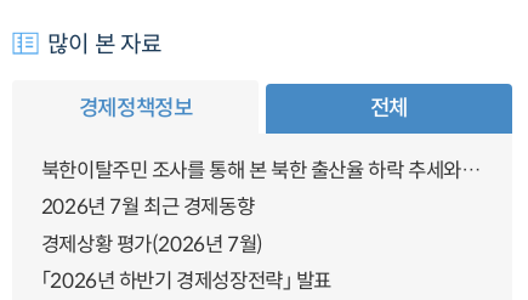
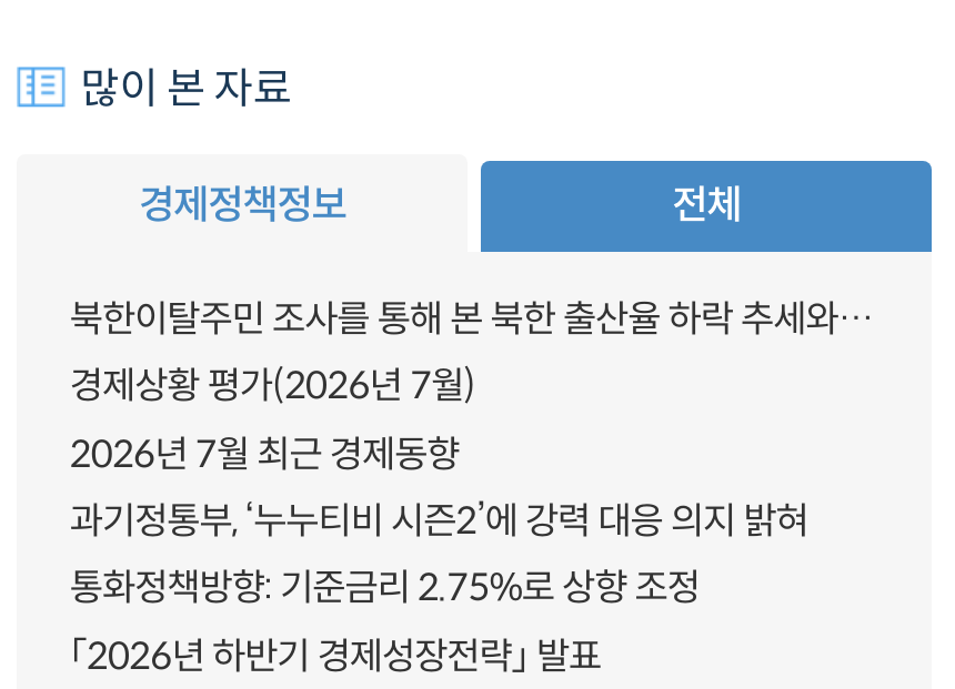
+ 과기정통부, ‘누누티비 시즌2’에 강력 대응 의지 밝혀
+ 통화정책방향: 기준금리 2.75%로 상향 조정

moved up: 경제상황 평가(2026년 7월)
